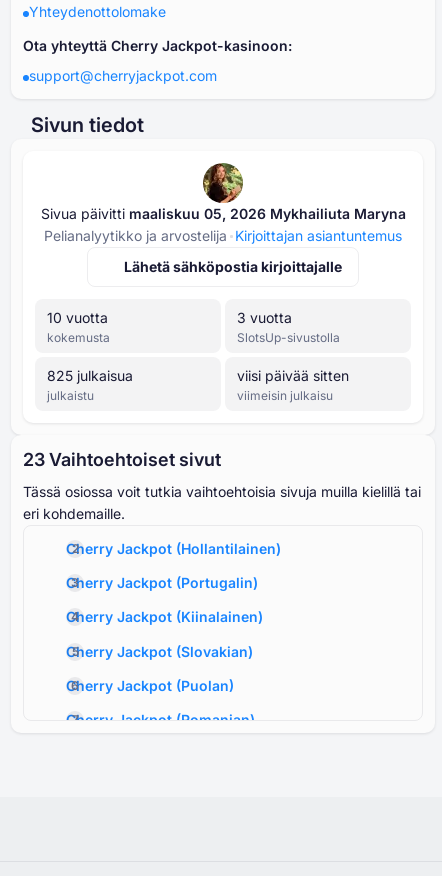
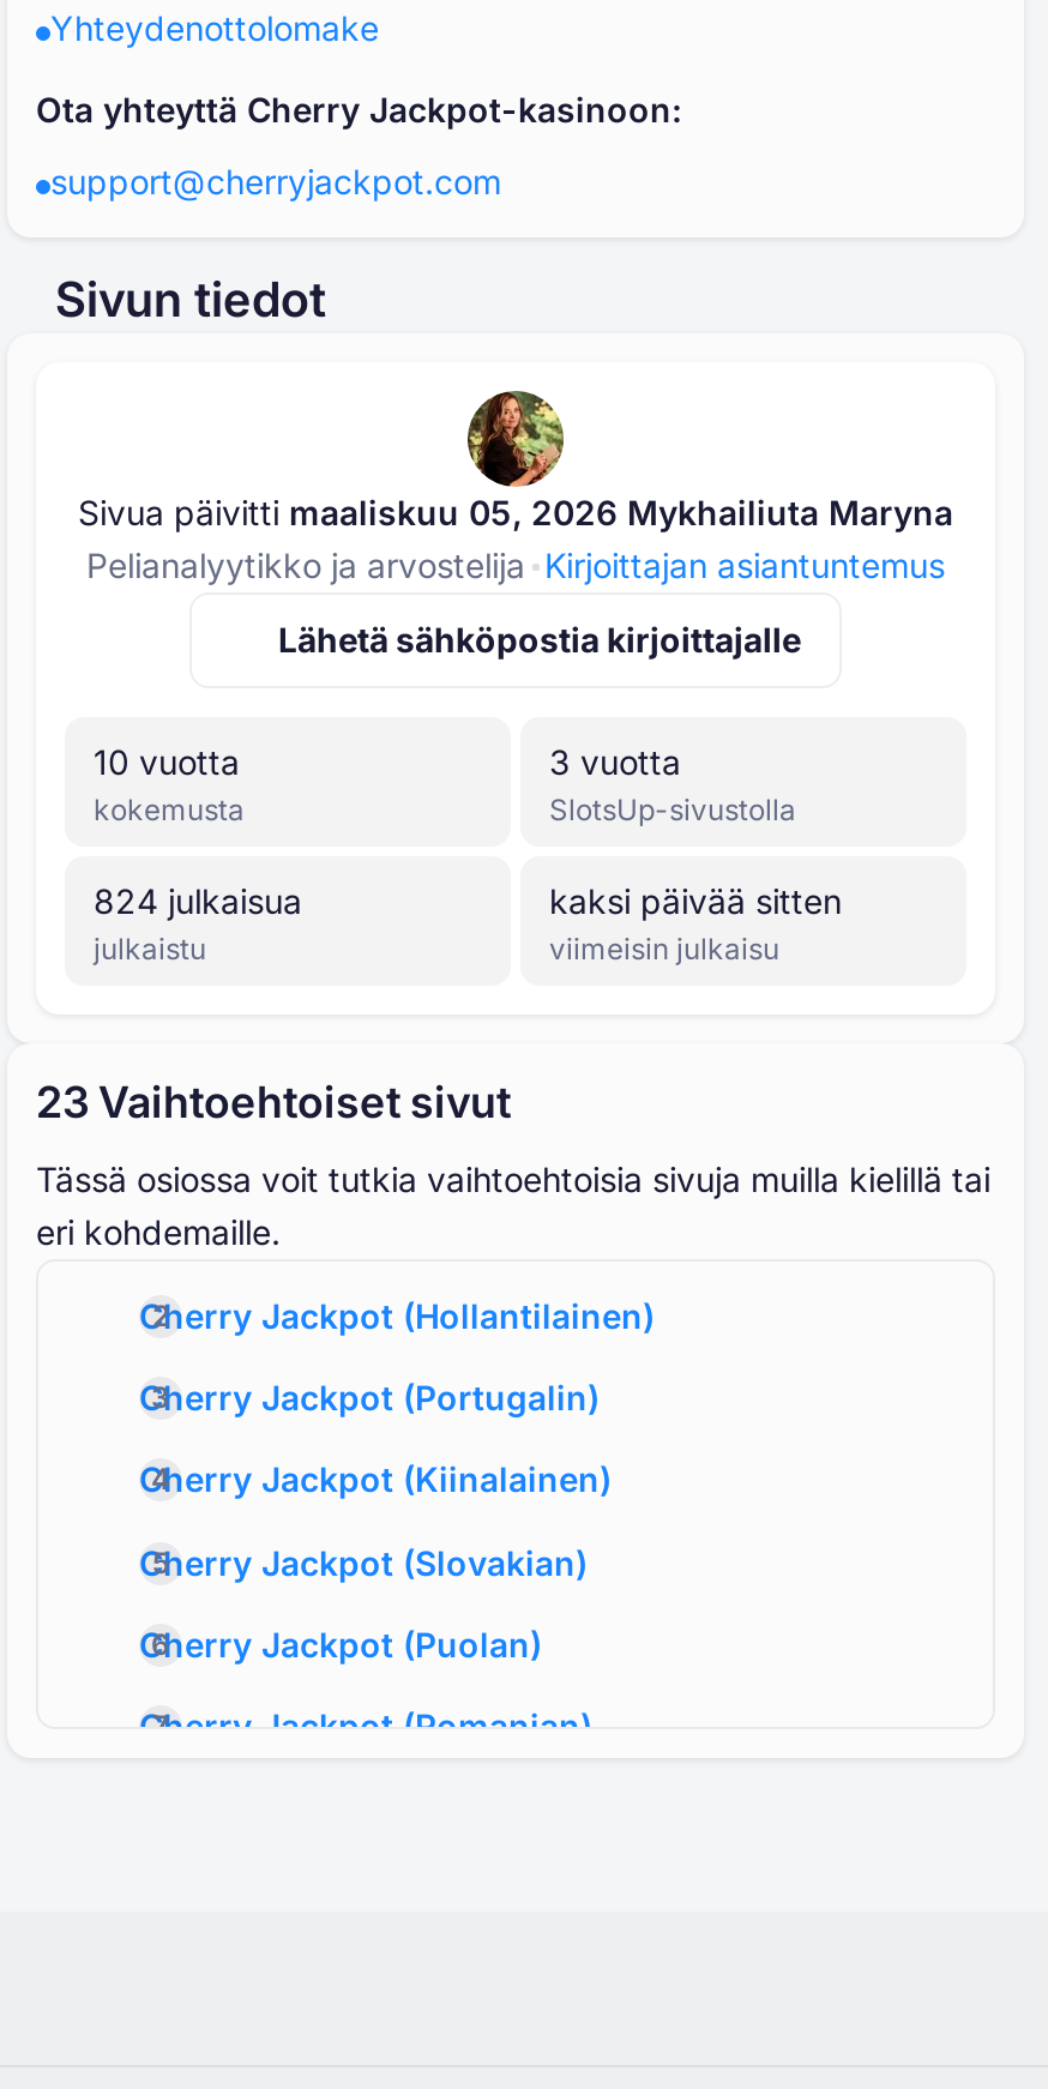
- 825 julkaisua
+ 824 julkaisua

- viisi päivää sitten
+ kaksi päivää sitten
